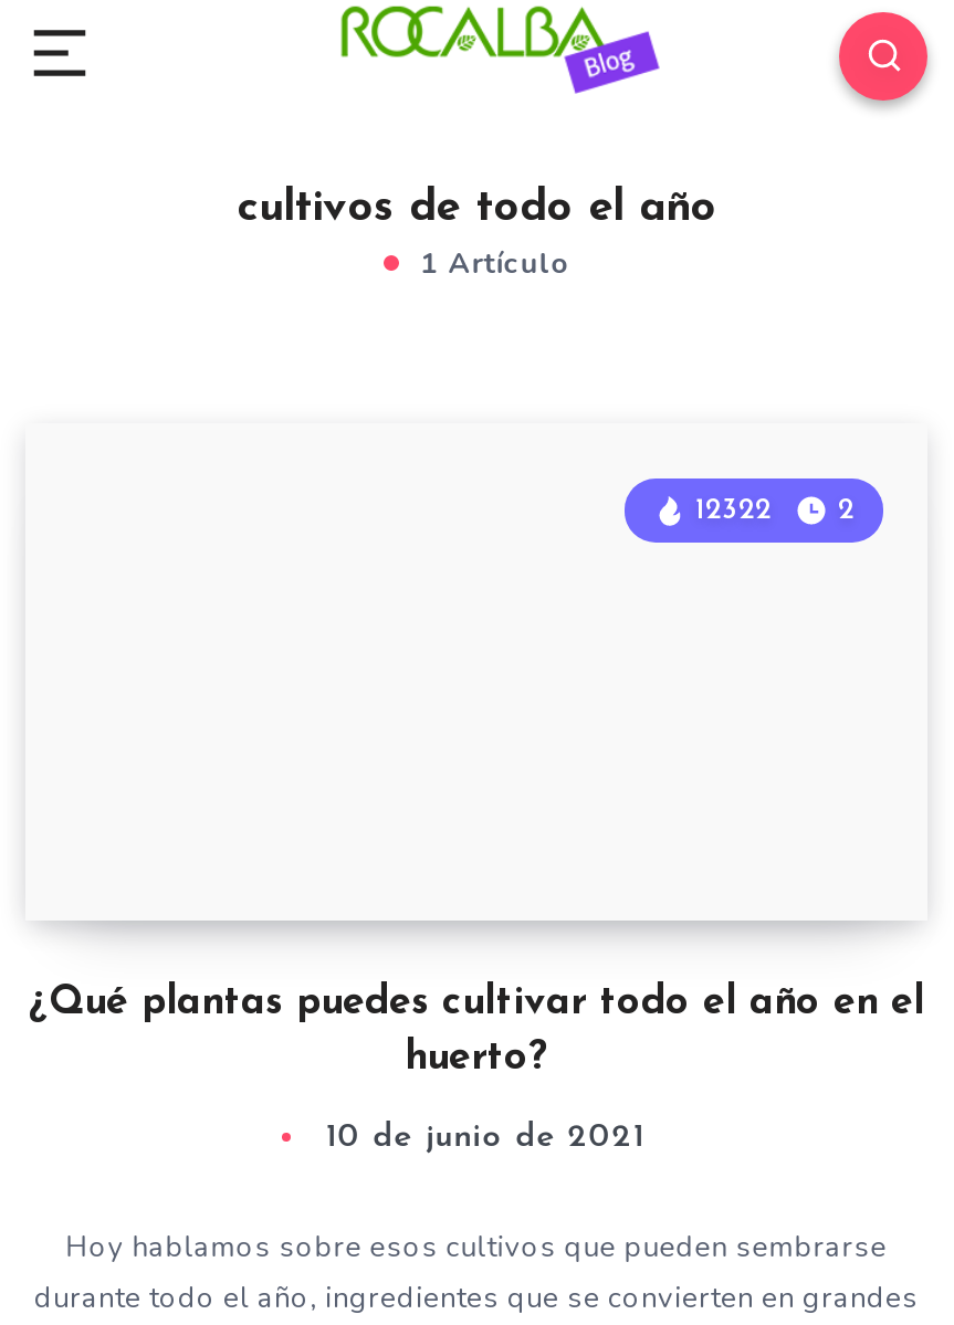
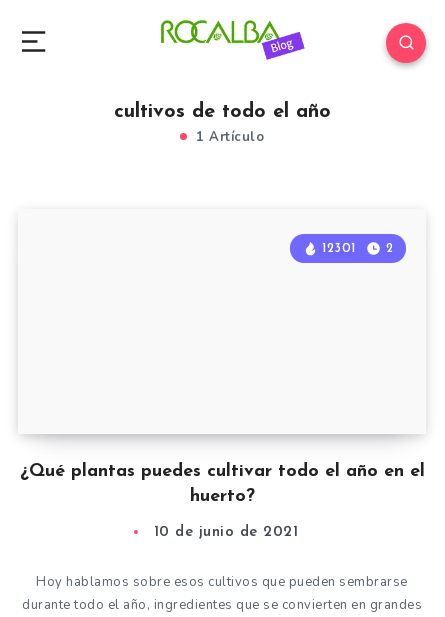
- 12322 2
+ 12301 2
